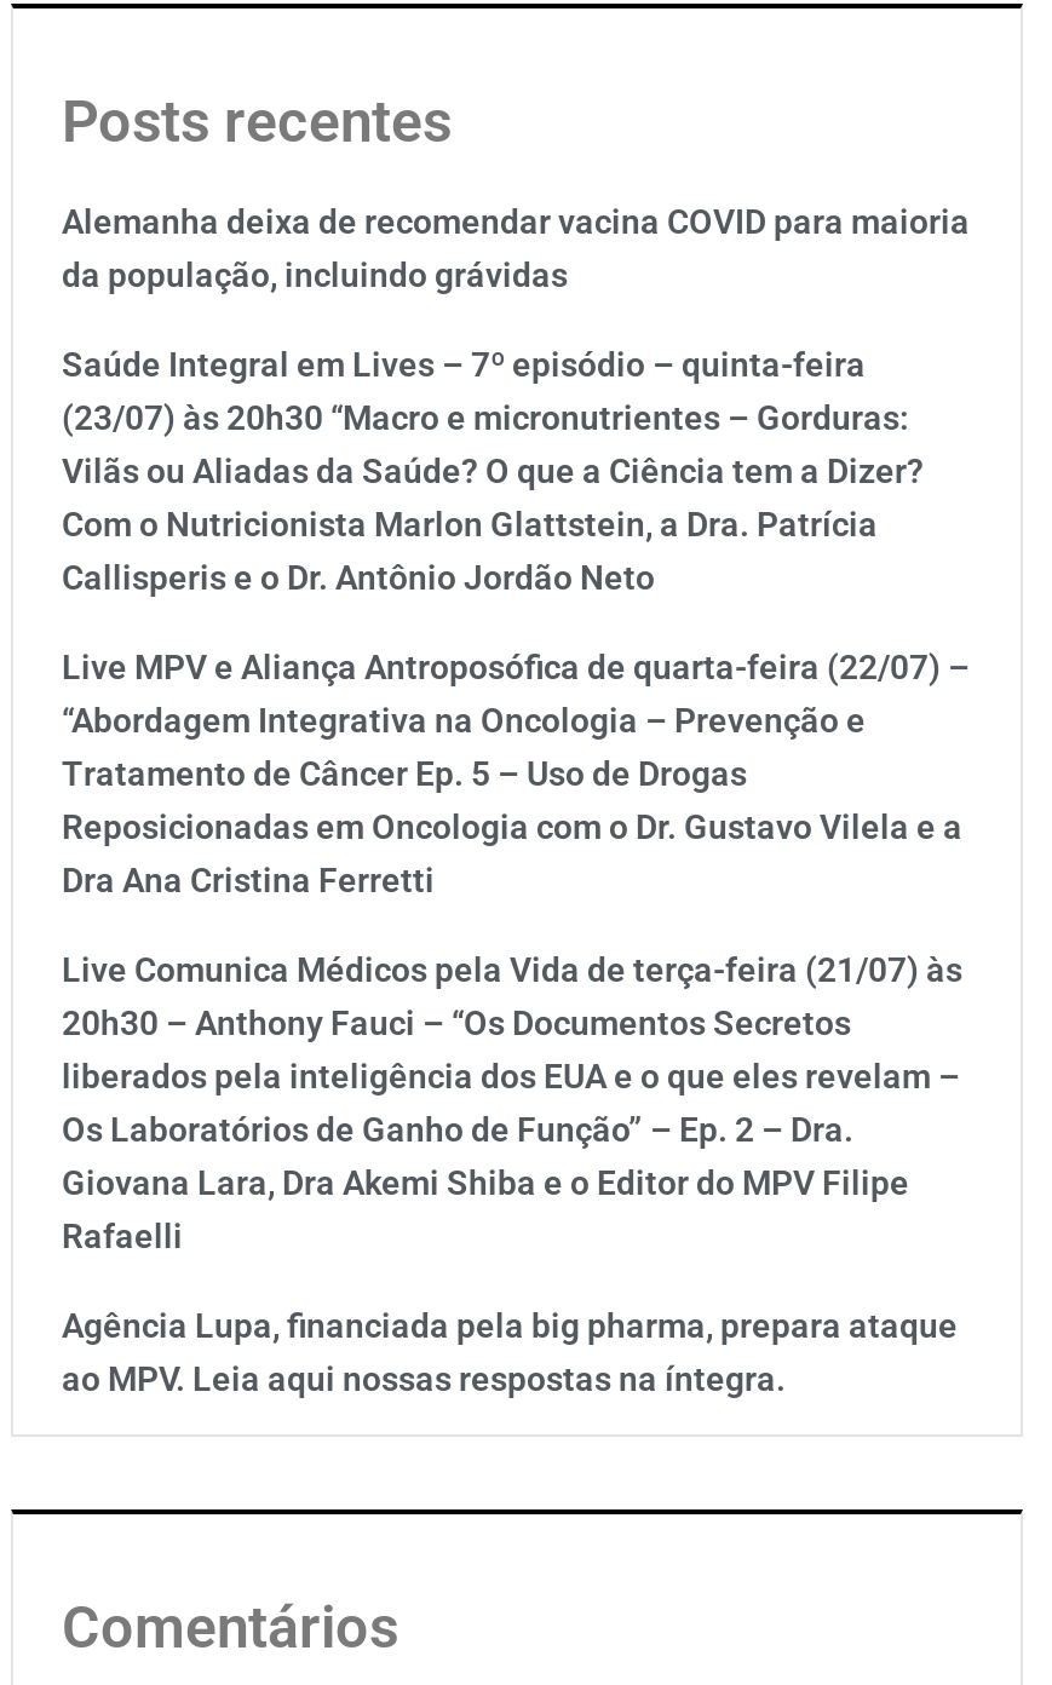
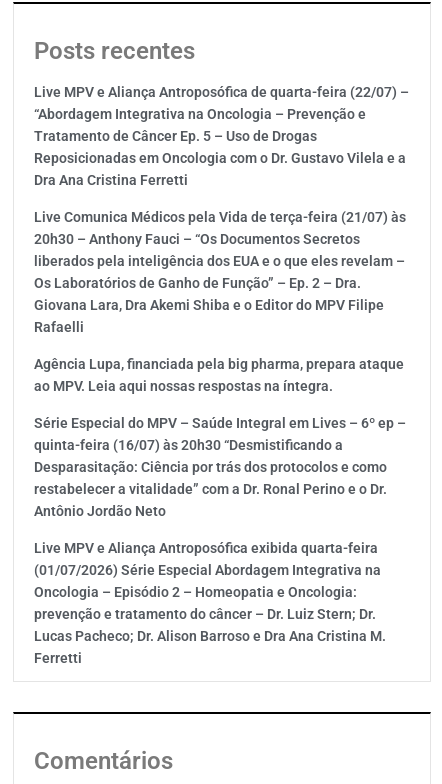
- Alemanha deixa de recomendar vacina COVID para maioria
- da população, incluindo grávidas
- Saúde Integral em Lives – 7º episódio – quinta-feira
- (23/07) às 20h30 “Macro e micronutrientes – Gorduras:
- Vilãs ou Aliadas da Saúde? O que a Ciência tem a Dizer?
- Com o Nutricionista Marlon Glattstein, a Dra. Patrícia
- Callisperis e o Dr. Antônio Jordão Neto

moved up: Live MPV e Aliança Antroposófica de quarta-feira (22/07) – | “Abordagem Integrativa na Oncologia – Prevenção e | Tratamento de Câncer Ep. 5 – Uso de Drogas | ... | Agência Lupa, financiada pela big pharma, prepara ataque | ao MPV. Leia aqui nossas respostas na íntegra.

+ Série Especial do MPV – Saúde Integral em Lives – 6º ep –
+ quinta-feira (16/07) às 20h30 “Desmistificando a
+ Desparasitação: Ciência por trás dos protocolos e como
+ restabelecer a vitalidade” com a Dr. Ronal Perino e o Dr.
+ Antônio Jordão Neto
+ Live MPV e Aliança Antroposófica exibida quarta-feira
+ (01/07/2026) Série Especial Abordagem Integrativa na
+ Oncologia – Episódio 2 – Homeopatia e Oncologia:
+ prevenção e tratamento do câncer – Dr. Luiz Stern; Dr.
+ Lucas Pacheco; Dr. Alison Barroso e Dra Ana Cristina M.
+ Ferretti
